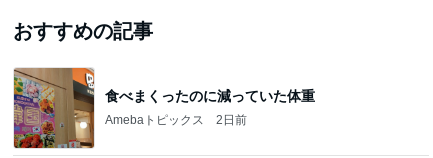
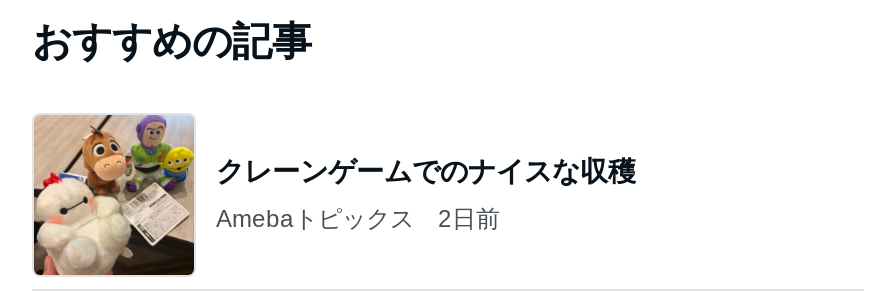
- [image]
- 食べまくったのに減っていた体重
+ [image]
+ クレーンゲームでのナイスな収穫
